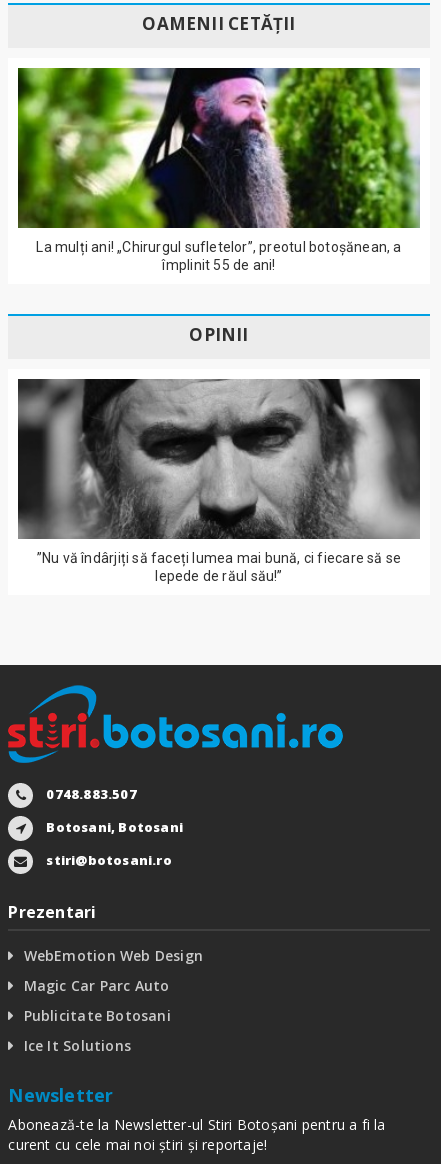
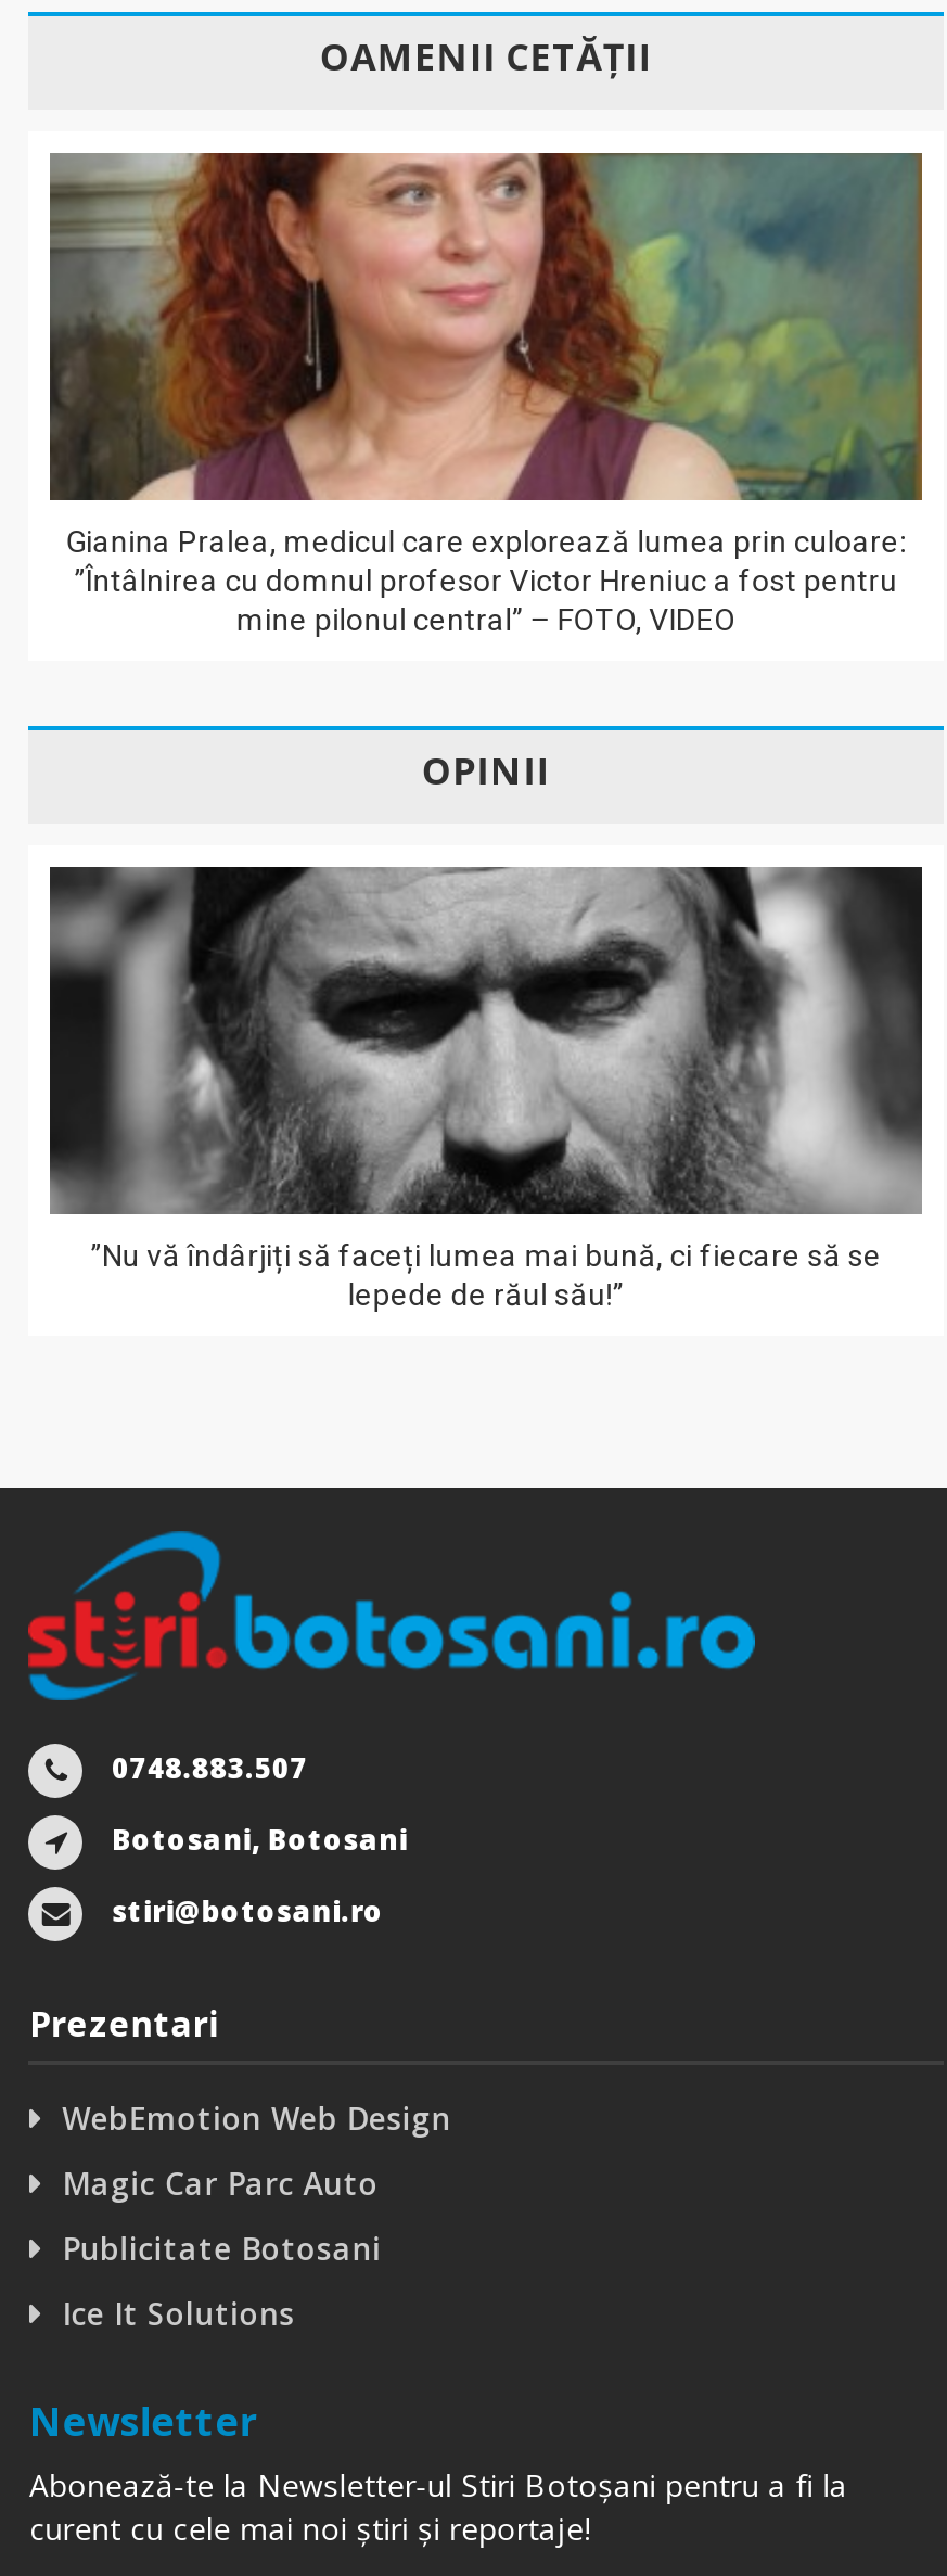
- [image]
- La mulți ani! „Chirurgul sufletelor”, preotul botoșănean, a
- împlinit 55 de ani!
+ [image]
+ Gianina Pralea, medicul care explorează lumea prin culoare:
+ ”Întâlnirea cu domnul profesor Victor Hreniuc a fost pentru
+ mine pilonul central” – FOTO, VIDEO
